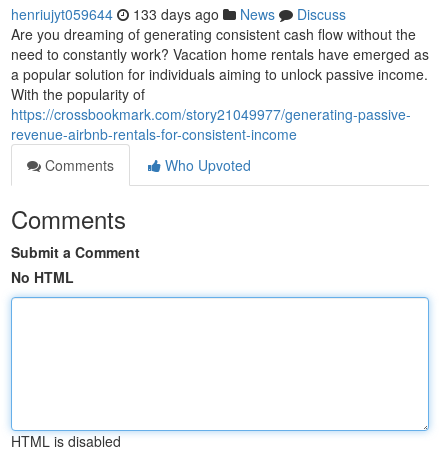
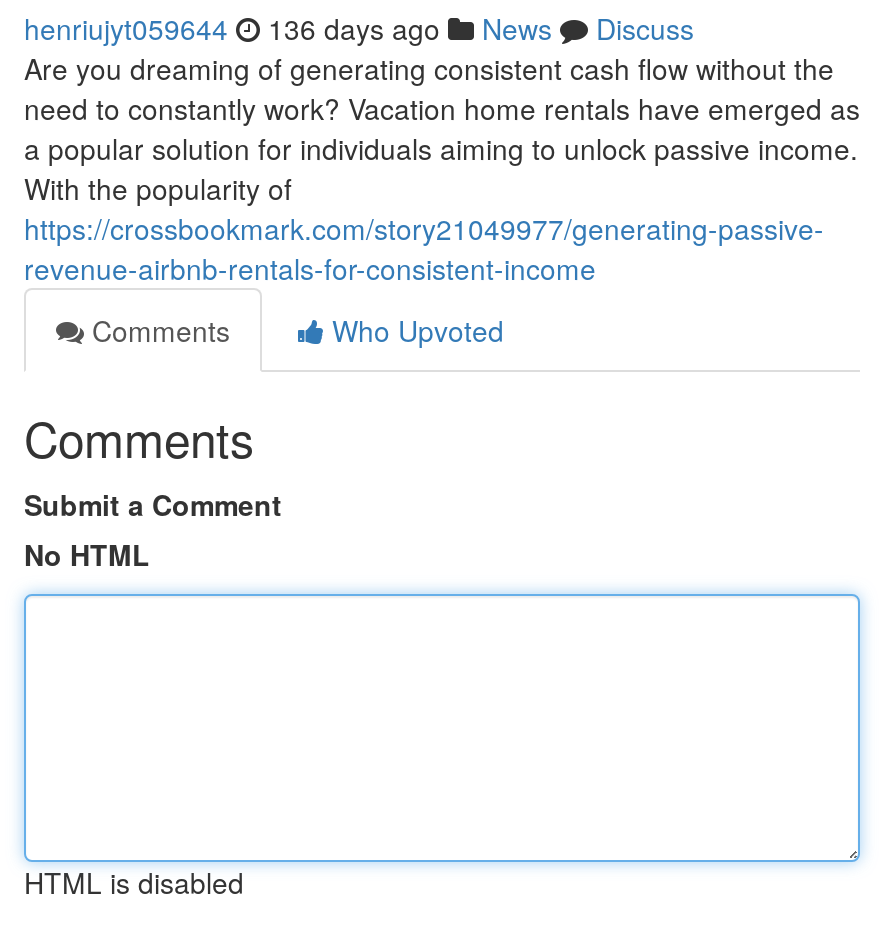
- henriujyt059644 133 days ago News Discuss
+ henriujyt059644 136 days ago News Discuss
